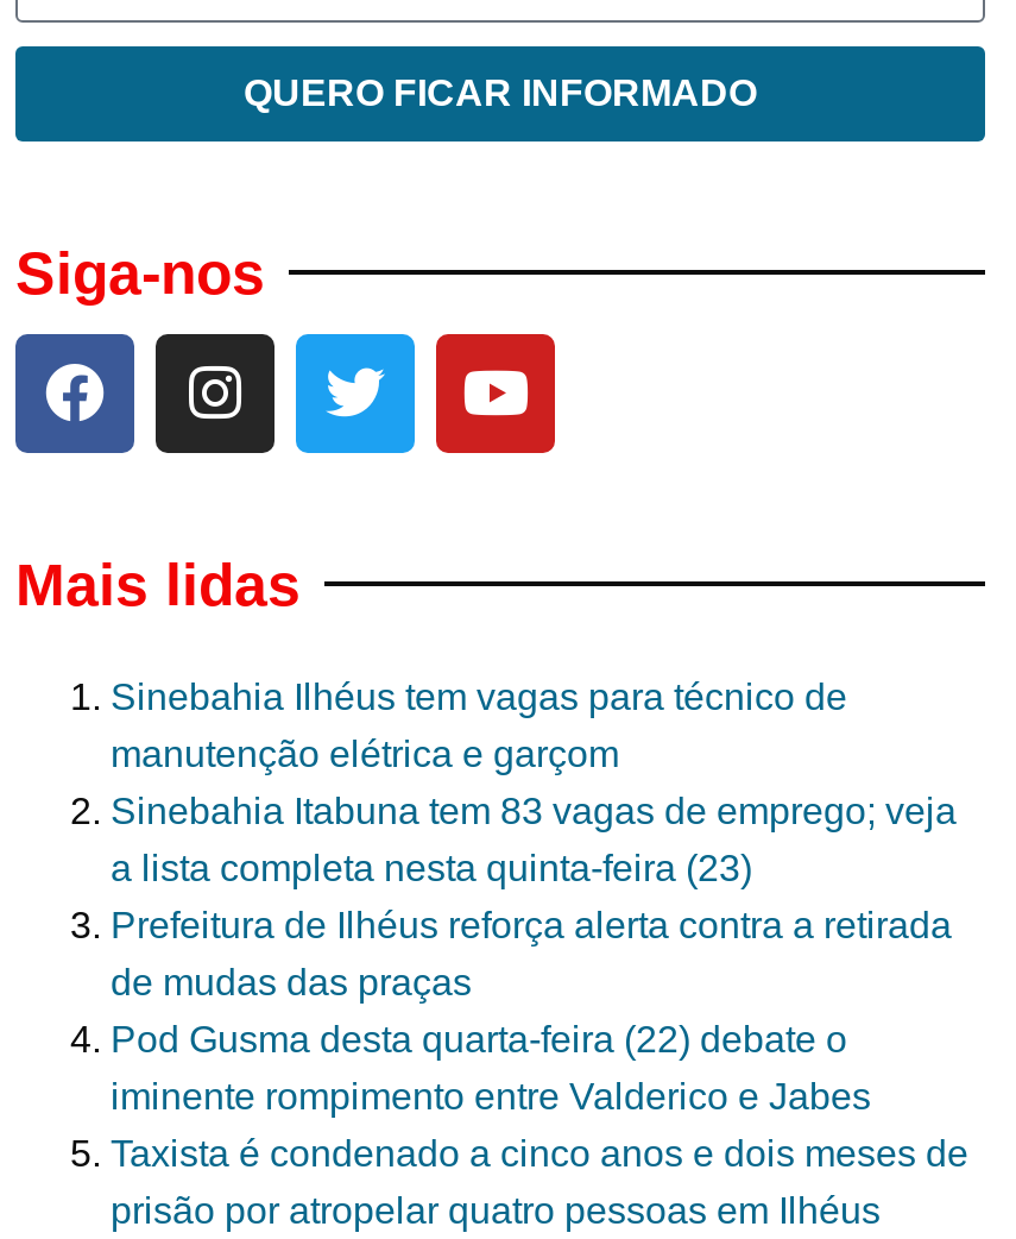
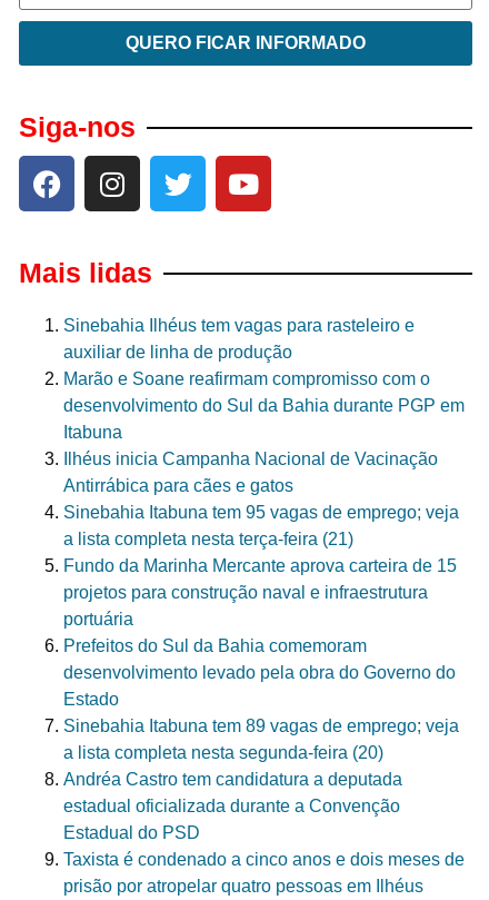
- Sinebahia Ilhéus tem vagas para técnico de
- manutenção elétrica e garçom
- Sinebahia Itabuna tem 83 vagas de emprego; veja
- a lista completa nesta quinta-feira (23)
- Prefeitura de Ilhéus reforça alerta contra a retirada
- de mudas das praças
- Pod Gusma desta quarta-feira (22) debate o
- iminente rompimento entre Valderico e Jabes
+ Sinebahia Ilhéus tem vagas para rasteleiro e
+ auxiliar de linha de produção
+ Marão e Soane reafirmam compromisso com o
+ desenvolvimento do Sul da Bahia durante PGP em
+ Itabuna
+ Ilhéus inicia Campanha Nacional de Vacinação
+ Antirrábica para cães e gatos
+ Sinebahia Itabuna tem 95 vagas de emprego; veja
+ a lista completa nesta terça-feira (21)
+ Fundo da Marinha Mercante aprova carteira de 15
+ projetos para construção naval e infraestrutura
+ portuária
+ Prefeitos do Sul da Bahia comemoram
+ desenvolvimento levado pela obra do Governo do
+ Estado
+ Sinebahia Itabuna tem 89 vagas de emprego; veja
+ a lista completa nesta segunda-feira (20)
+ Andréa Castro tem candidatura a deputada
+ estadual oficializada durante a Convenção
+ Estadual do PSD
